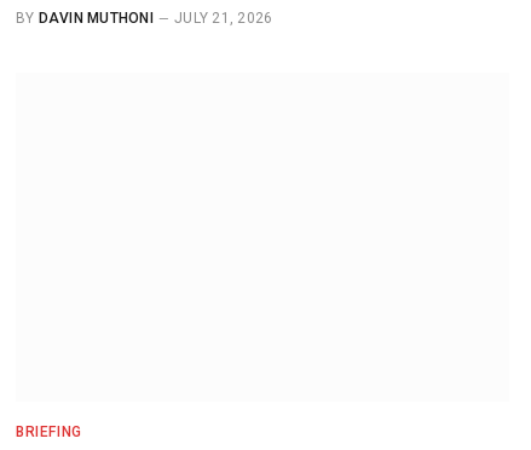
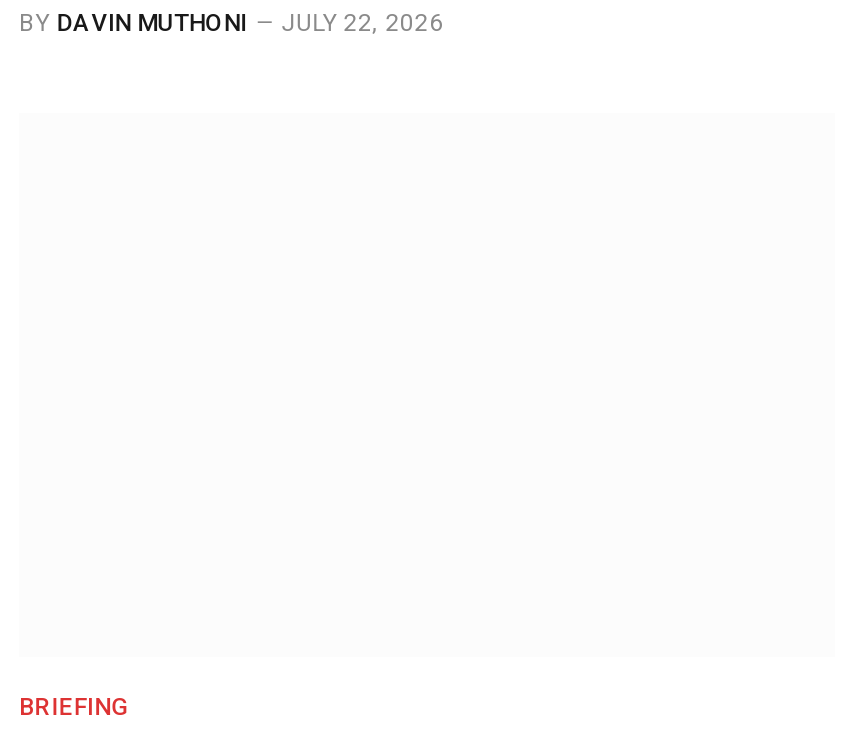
- BY DAVIN MUTHONI JULY 21, 2026
+ BY DAVIN MUTHONI JULY 22, 2026
